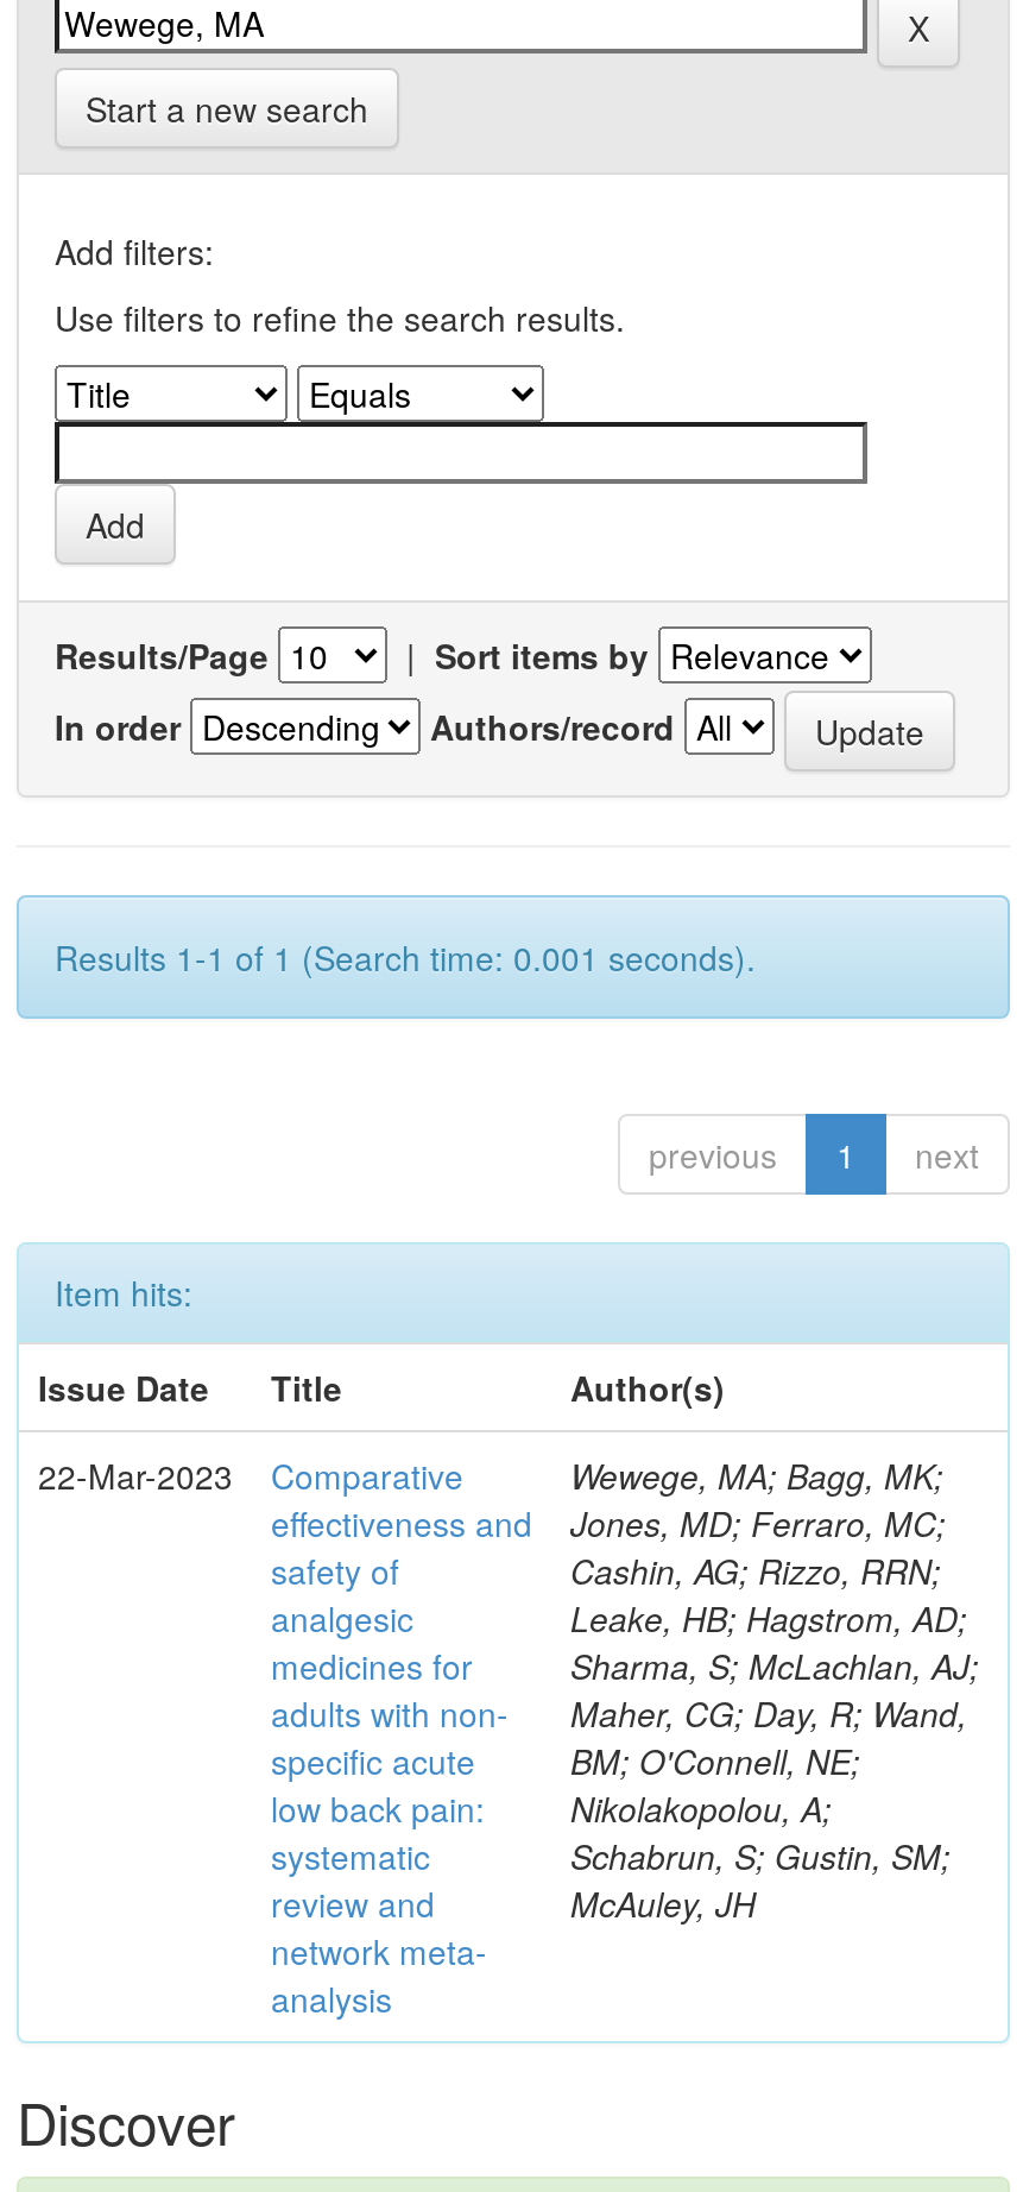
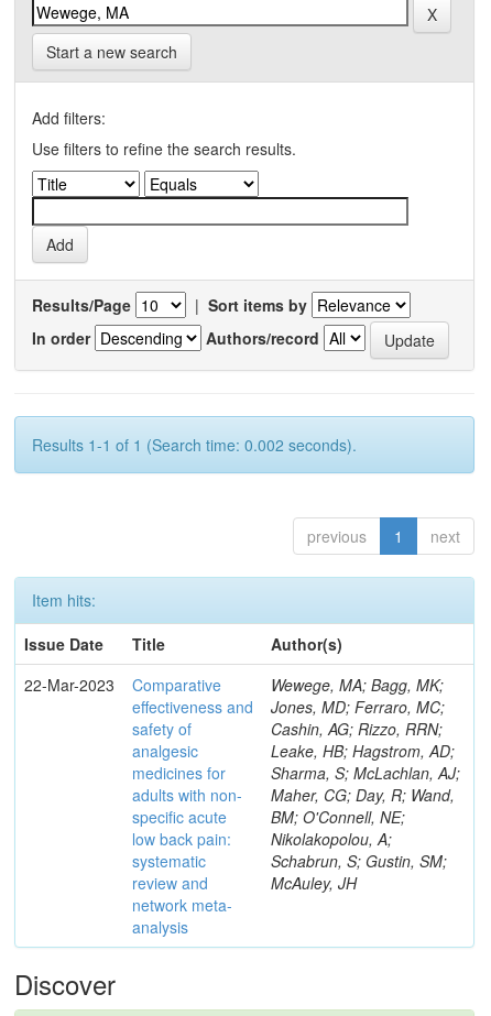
- Results 1-1 of 1 (Search time: 0.001 seconds).
+ Results 1-1 of 1 (Search time: 0.002 seconds).
